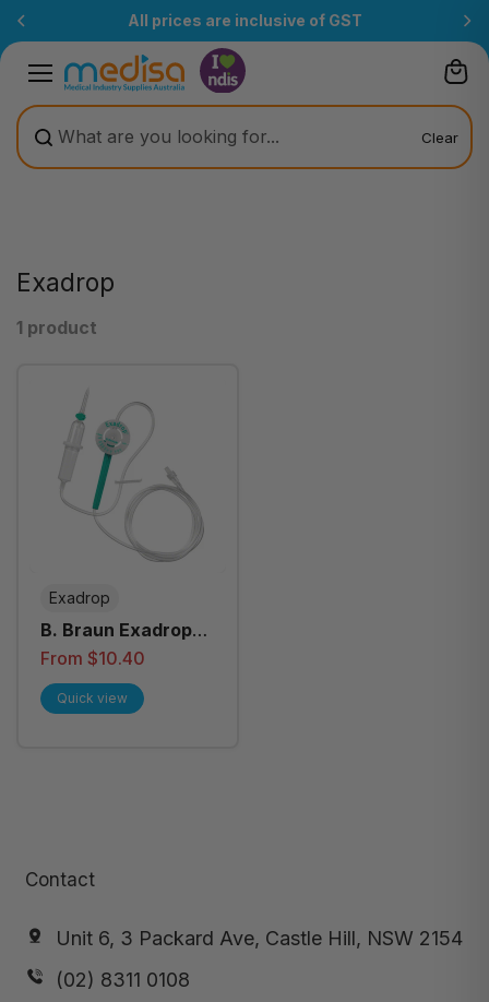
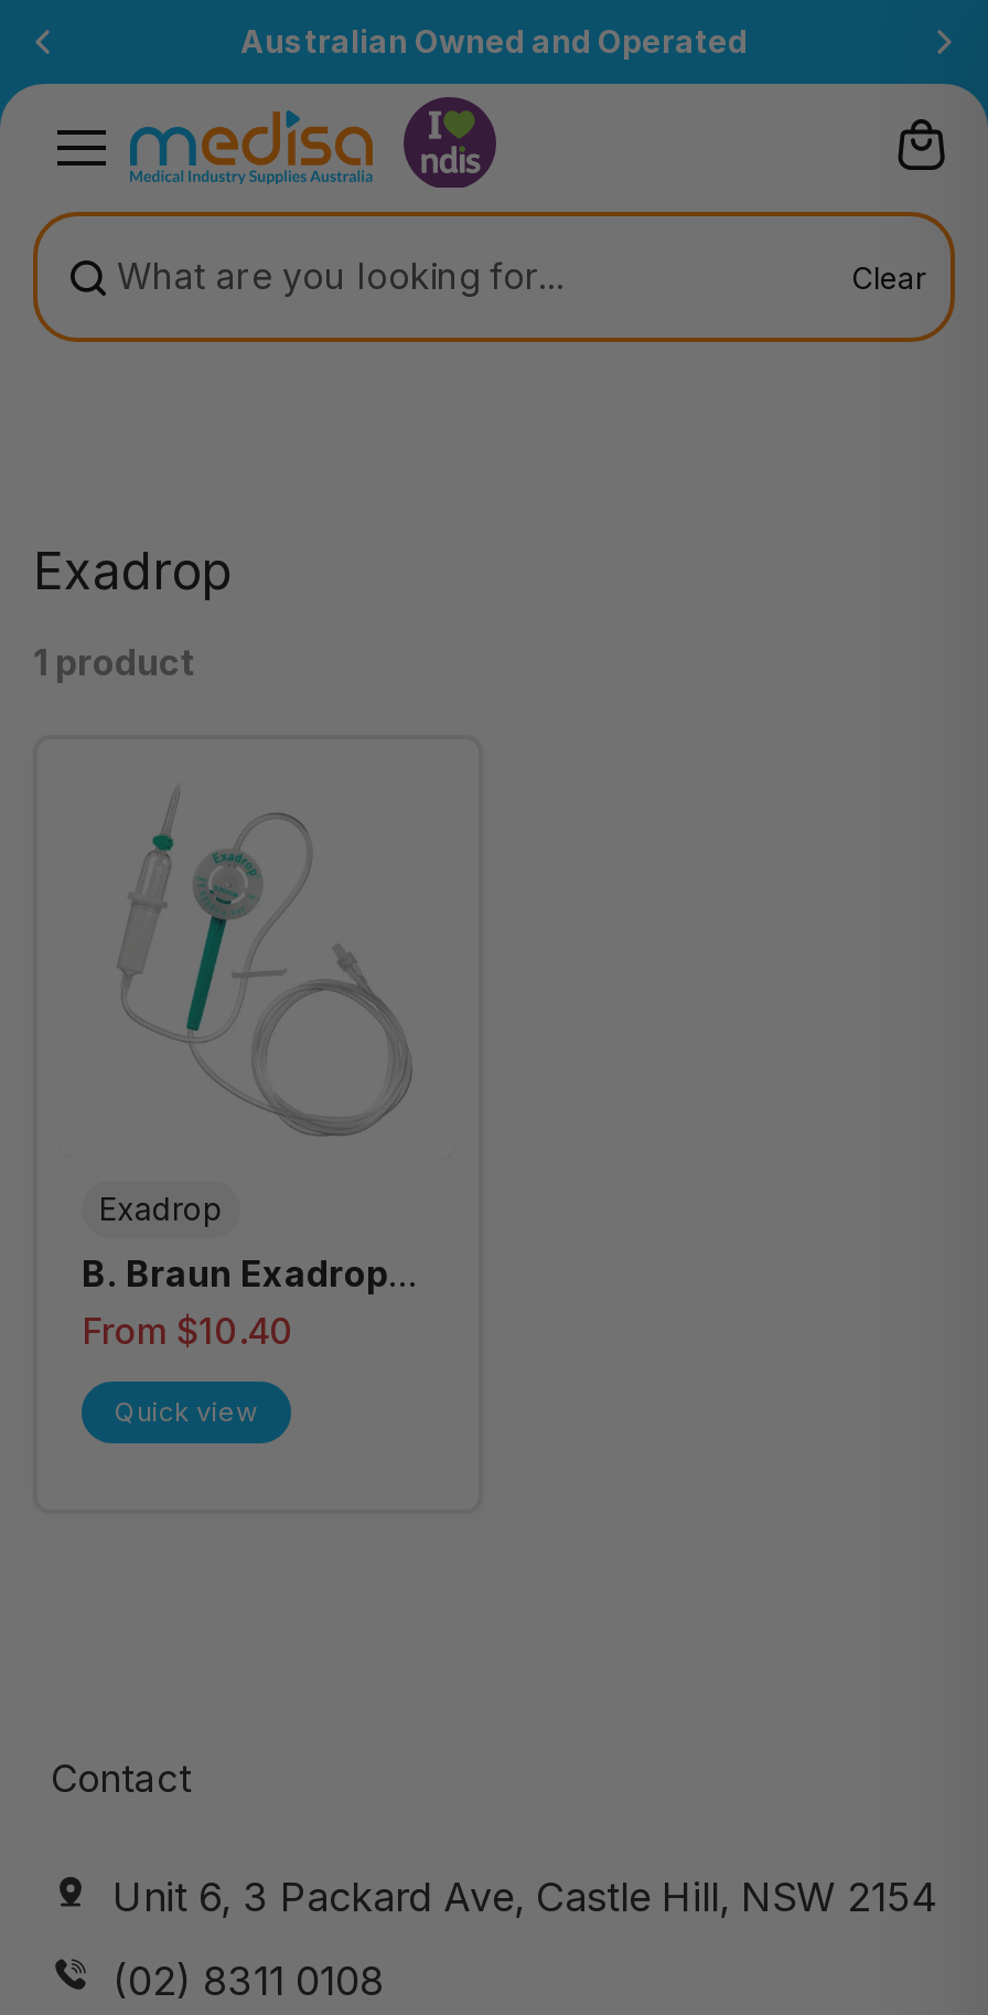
- All prices are inclusive of GST
+ Australian Owned and Operated
